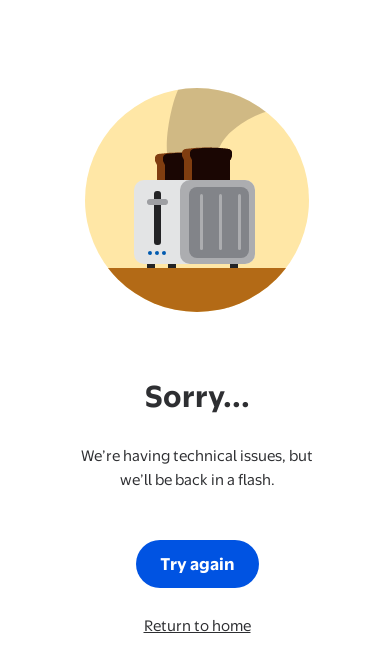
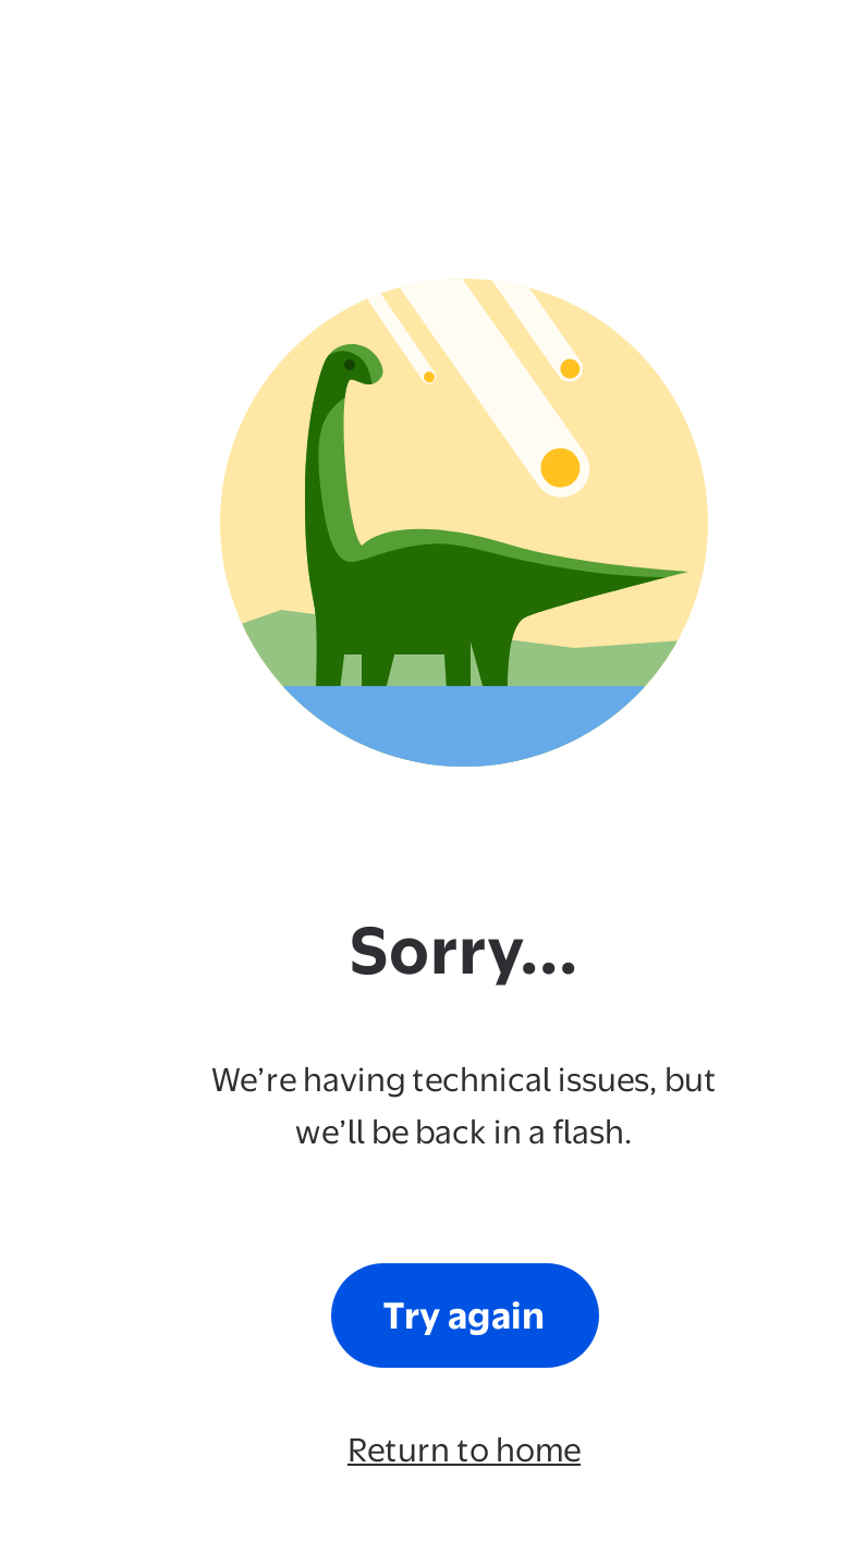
- [image]
+ [image]
